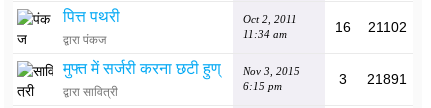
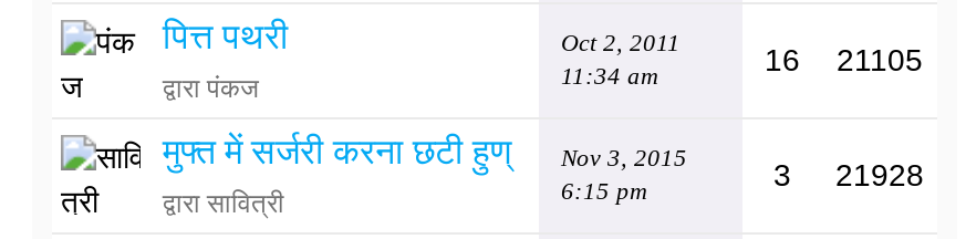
- 16 21102
+ 16 21105

- 3 21891
+ 3 21928
